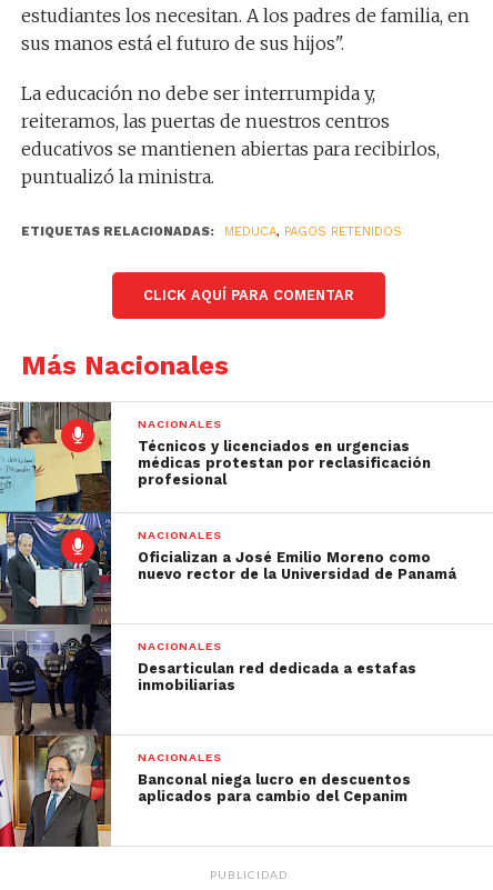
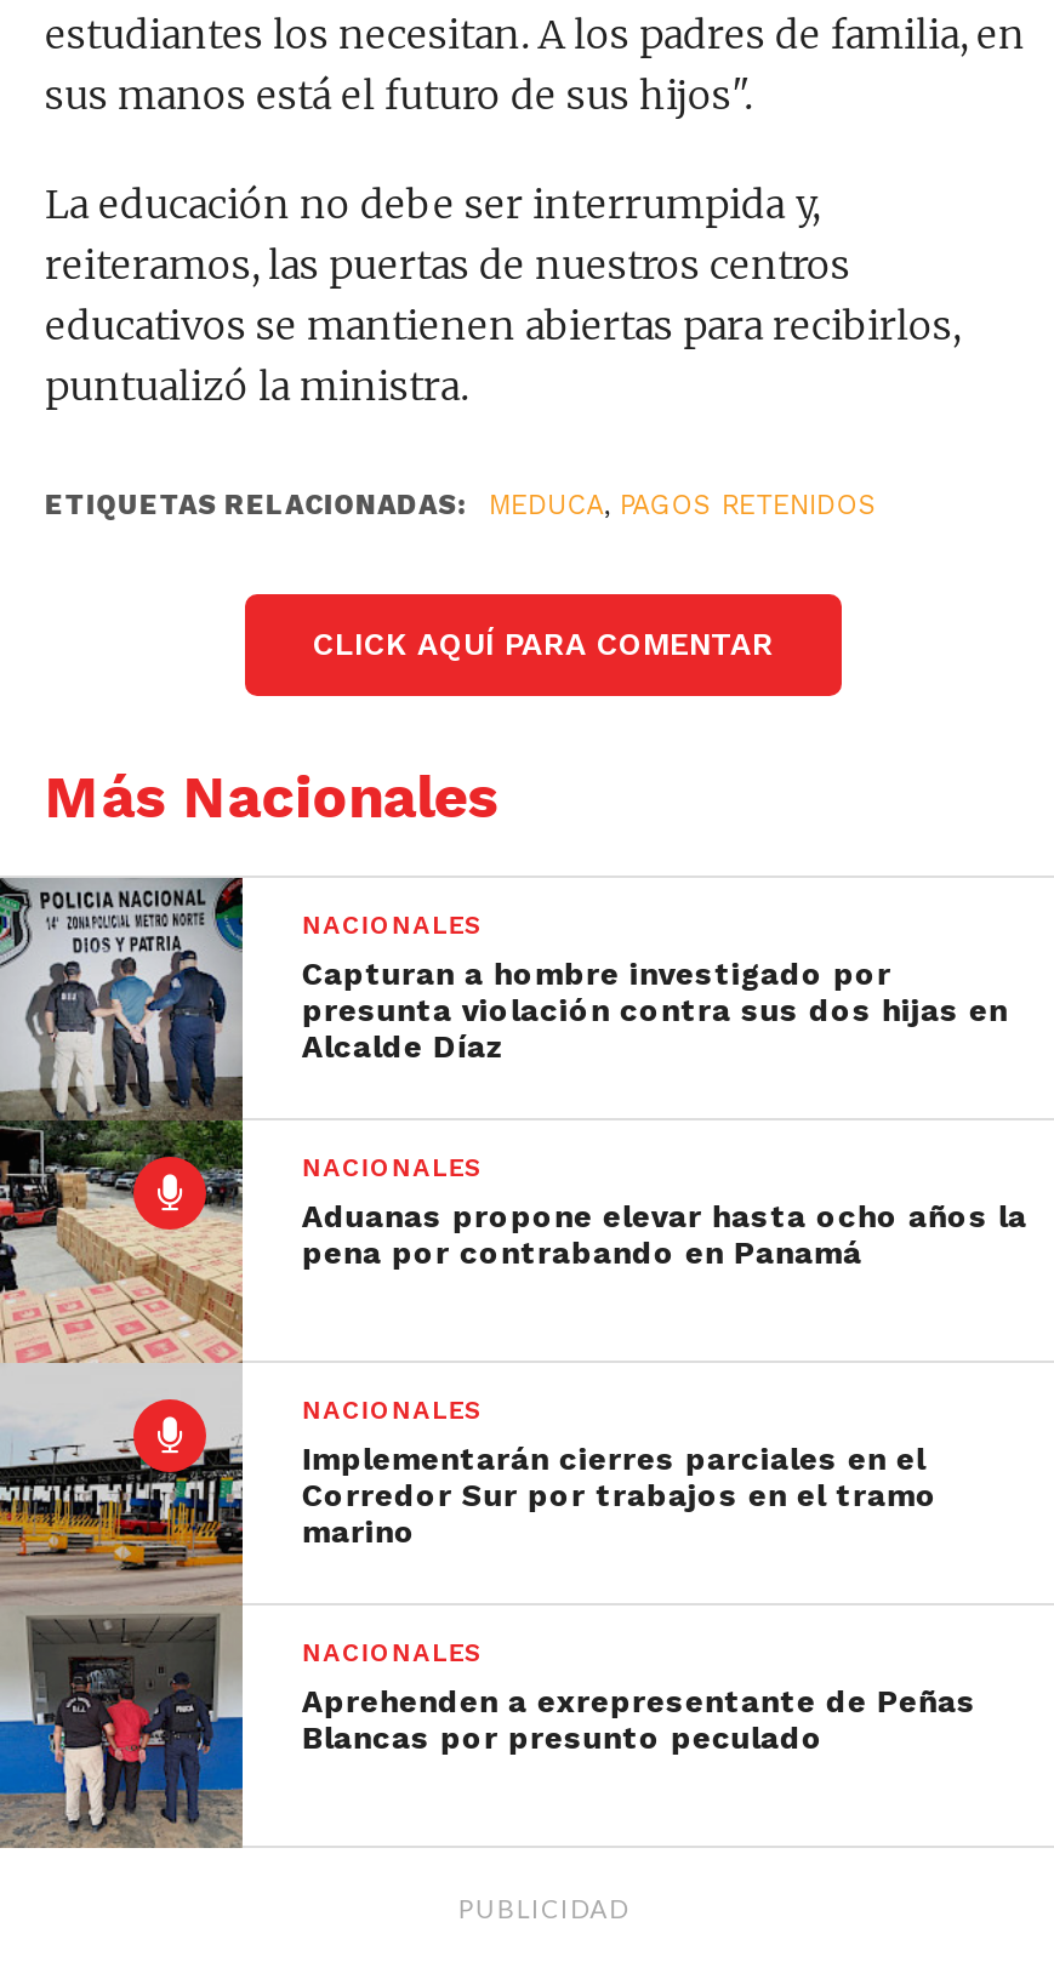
- [image]
- Técnicos y licenciados en urgencias
- médicas protestan por reclasificación
- profesional
+ [image]
+ Capturan a hombre investigado por
+ presunta violación contra sus dos hijas en
+ Alcalde Díaz

- Oficializan a José Emilio Moreno como
- nuevo rector de la Universidad de Panamá
+ Aduanas propone elevar hasta ocho años la
+ pena por contrabando en Panamá

- Desarticulan red dedicada a estafas
- inmobiliarias
+ Implementarán cierres parciales en el
+ Corredor Sur por trabajos en el tramo
+ marino

- Banconal niega lucro en descuentos
- aplicados para cambio del Cepanim
+ Aprehenden a exrepresentante de Peñas
+ Blancas por presunto peculado
